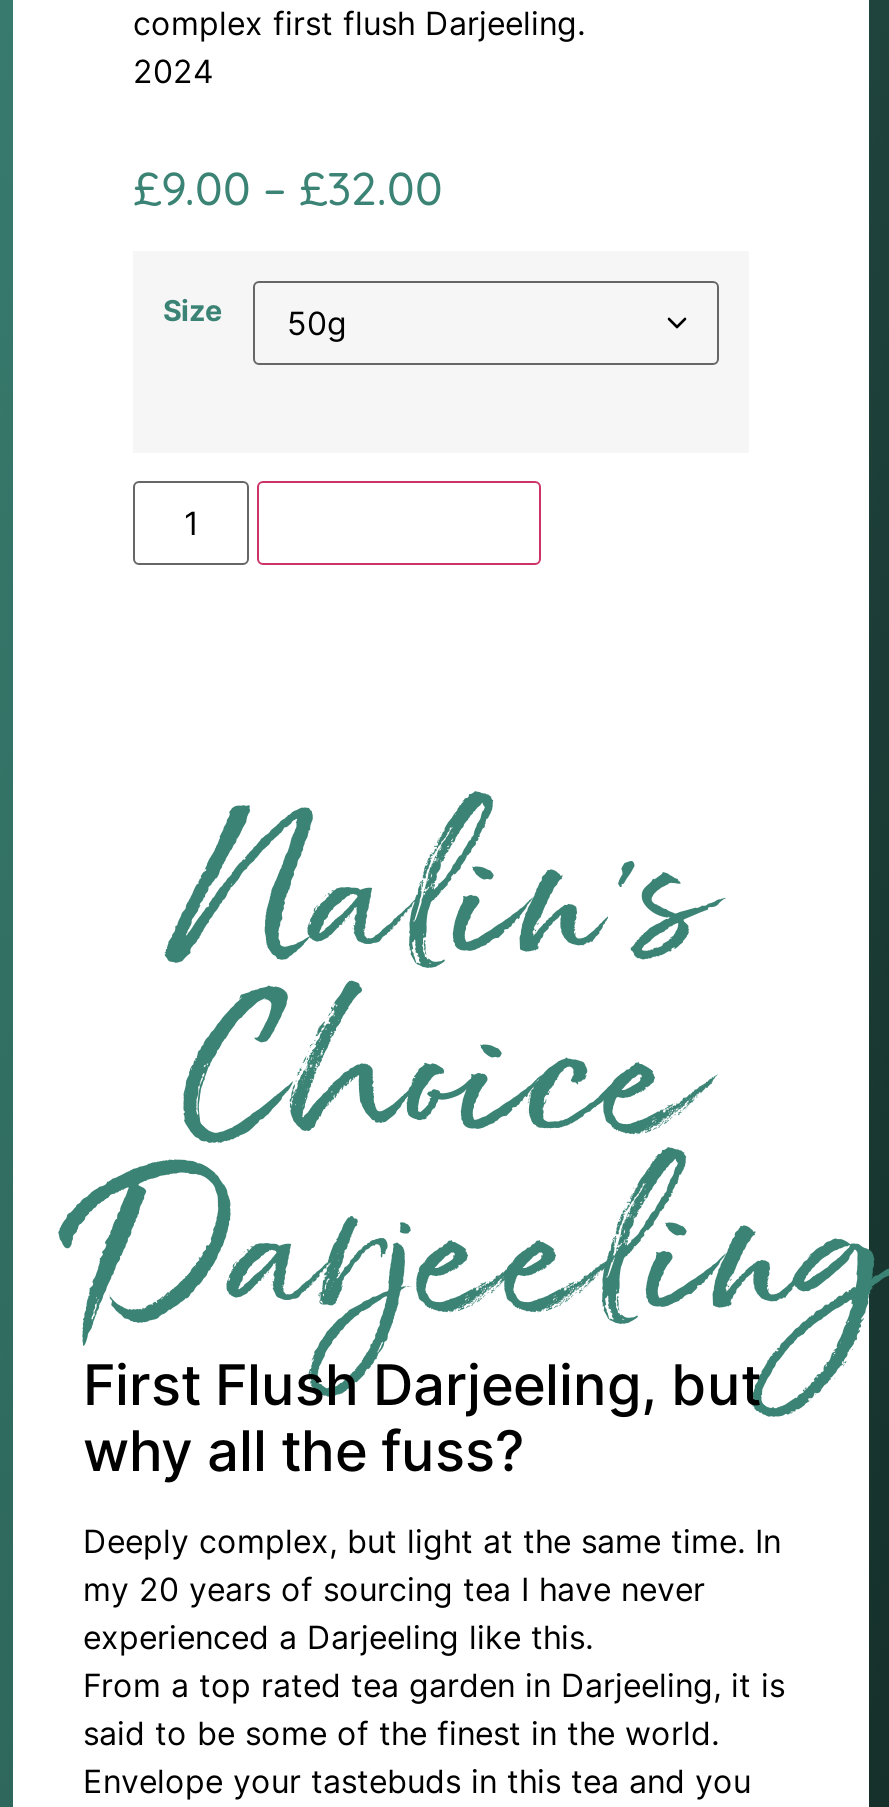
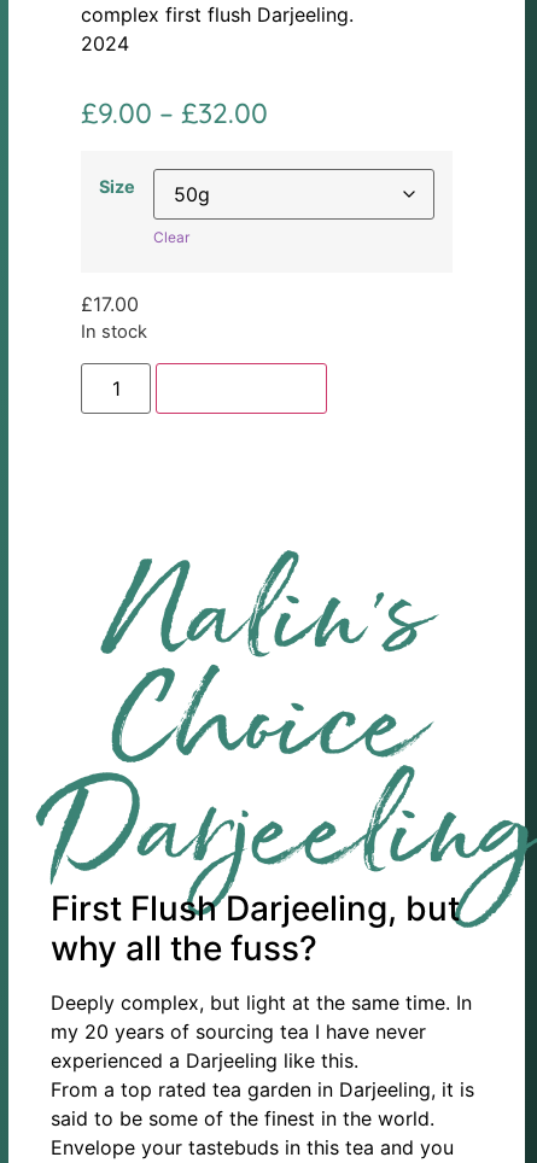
+ Clear
+ £17.00
+ In stock
